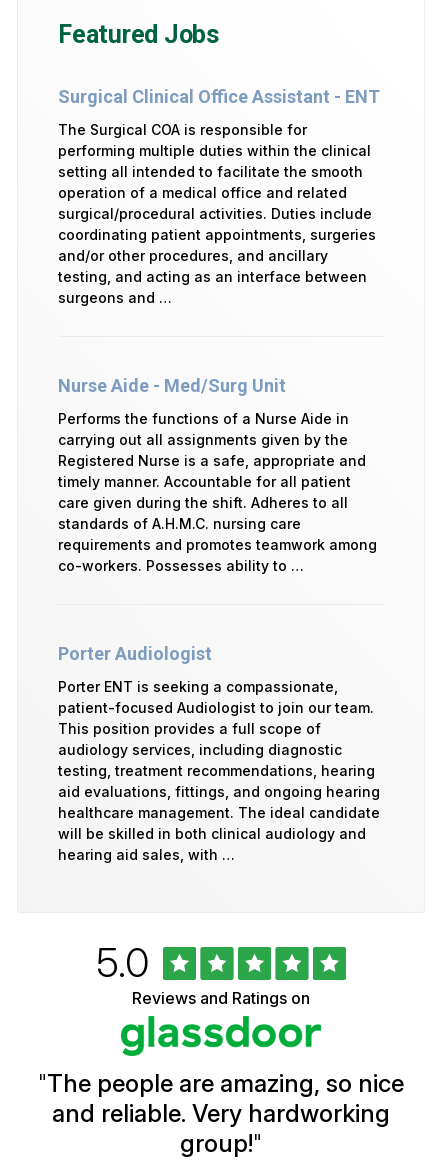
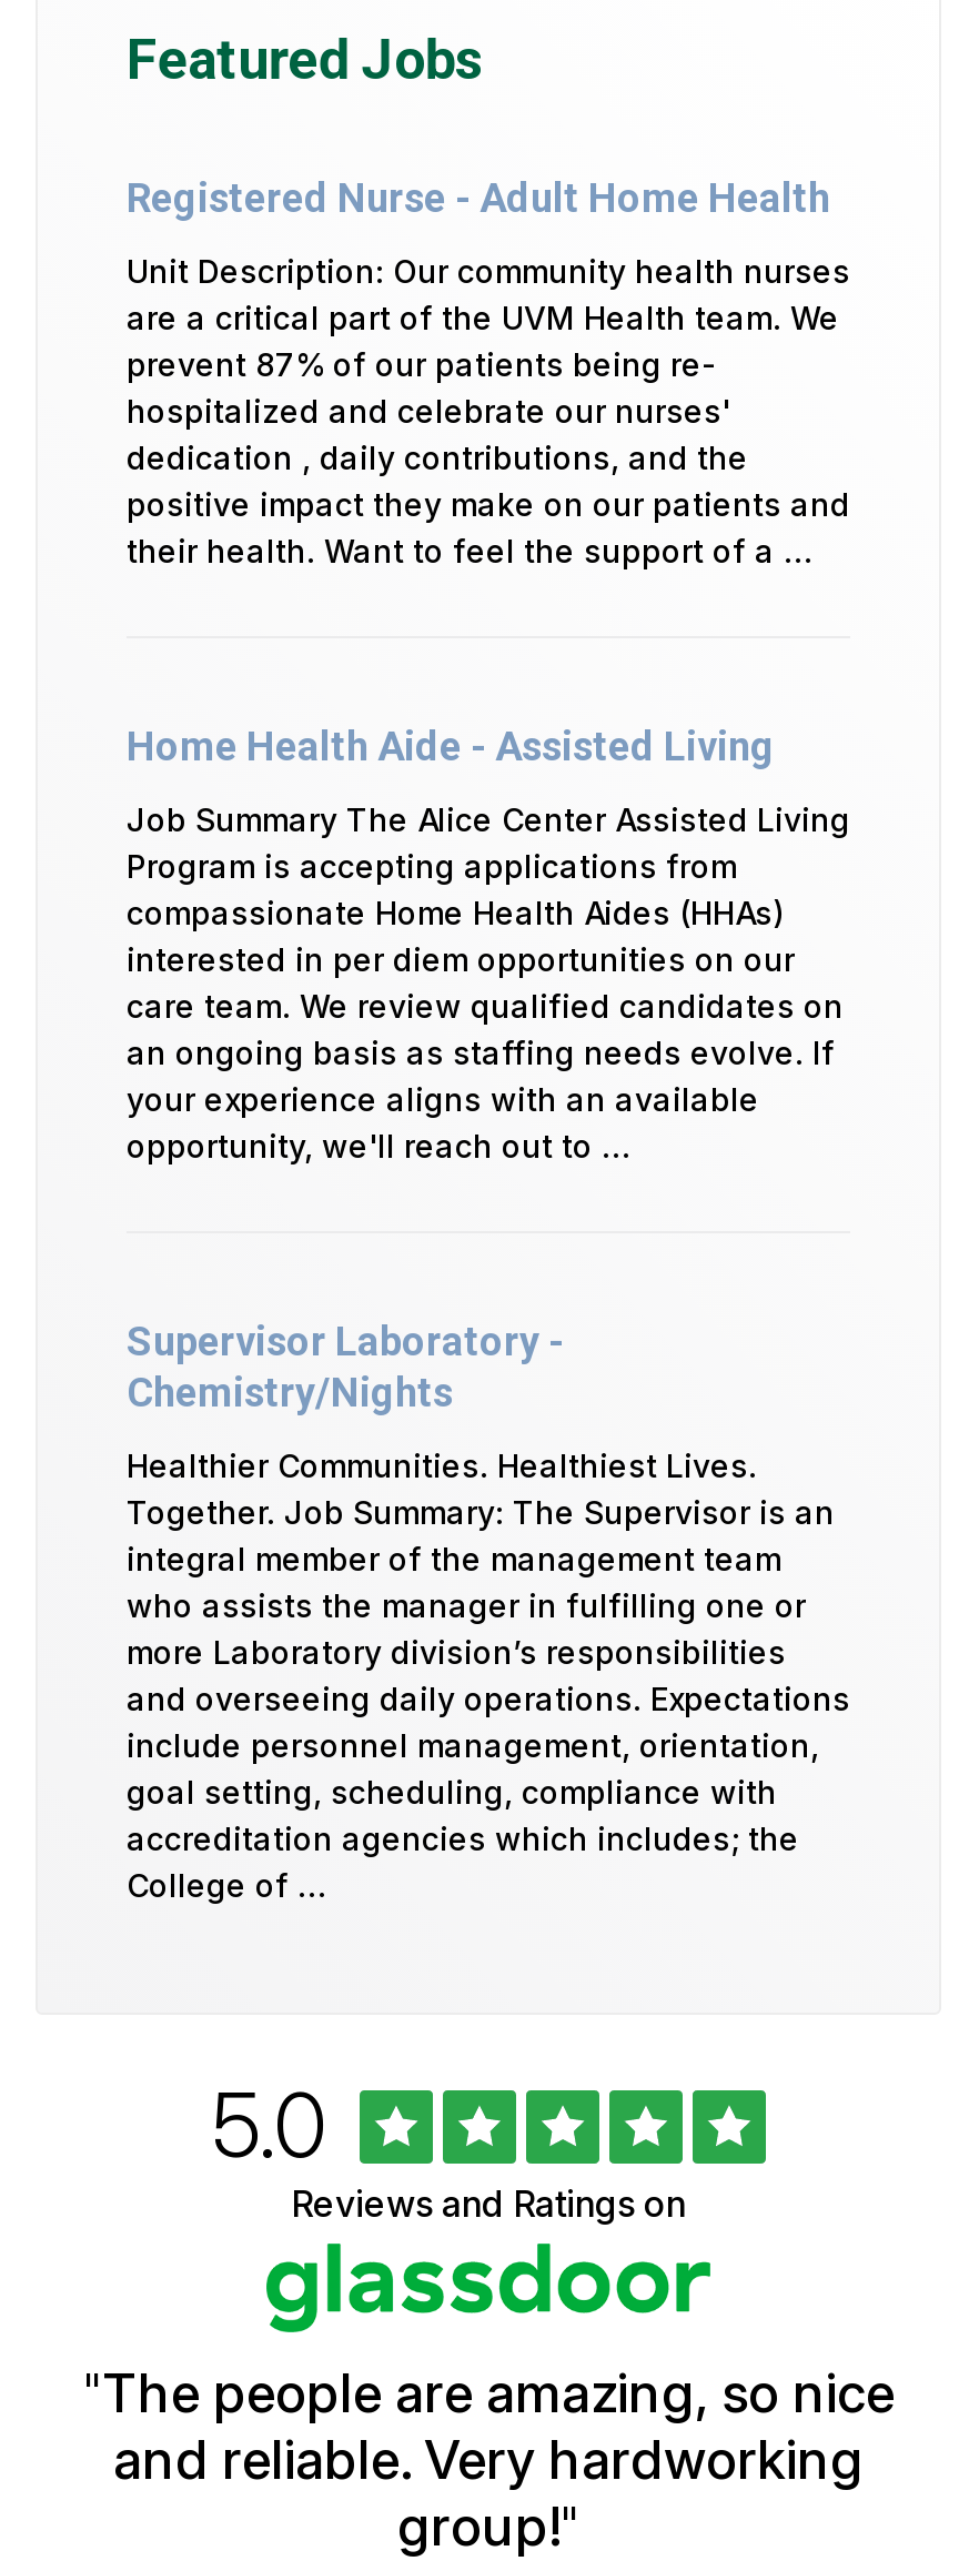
- Surgical Clinical Office Assistant - ENT
+ Registered Nurse - Adult Home Health

- The Surgical COA is responsible for
- performing multiple duties within the clinical
- setting all intended to facilitate the smooth
- operation of a medical office and related
- surgical/procedural activities. Duties include
- coordinating patient appointments, surgeries
- and/or other procedures, and ancillary
- testing, and acting as an interface between
- surgeons and …
+ Unit Description: Our community health nurses
+ are a critical part of the UVM Health team. We
+ prevent 87% of our patients being re-
+ hospitalized and celebrate our nurses'
+ dedication , daily contributions, and the
+ positive impact they make on our patients and
+ their health. Want to feel the support of a …

- Nurse Aide - Med/Surg Unit
+ Home Health Aide - Assisted Living

- Performs the functions of a Nurse Aide in
- carrying out all assignments given by the
- Registered Nurse is a safe, appropriate and
- timely manner. Accountable for all patient
- care given during the shift. Adheres to all
- standards of A.H.M.C. nursing care
- requirements and promotes teamwork among
- co-workers. Possesses ability to …
+ Job Summary The Alice Center Assisted Living
+ Program is accepting applications from
+ compassionate Home Health Aides (HHAs)
+ interested in per diem opportunities on our
+ care team. We review qualified candidates on
+ an ongoing basis as staffing needs evolve. If
+ your experience aligns with an available
+ opportunity, we'll reach out to …

- Porter Audiologist
+ Supervisor Laboratory -
+ Chemistry/Nights

- Porter ENT is seeking a compassionate,
- patient-focused Audiologist to join our team.
- This position provides a full scope of
- audiology services, including diagnostic
- testing, treatment recommendations, hearing
- aid evaluations, fittings, and ongoing hearing
- healthcare management. The ideal candidate
- will be skilled in both clinical audiology and
- hearing aid sales, with …
+ Healthier Communities. Healthiest Lives.
+ Together. Job Summary: The Supervisor is an
+ integral member of the management team
+ who assists the manager in fulfilling one or
+ more Laboratory division’s responsibilities
+ and overseeing daily operations. Expectations
+ include personnel management, orientation,
+ goal setting, scheduling, compliance with
+ accreditation agencies which includes; the
+ College of …
